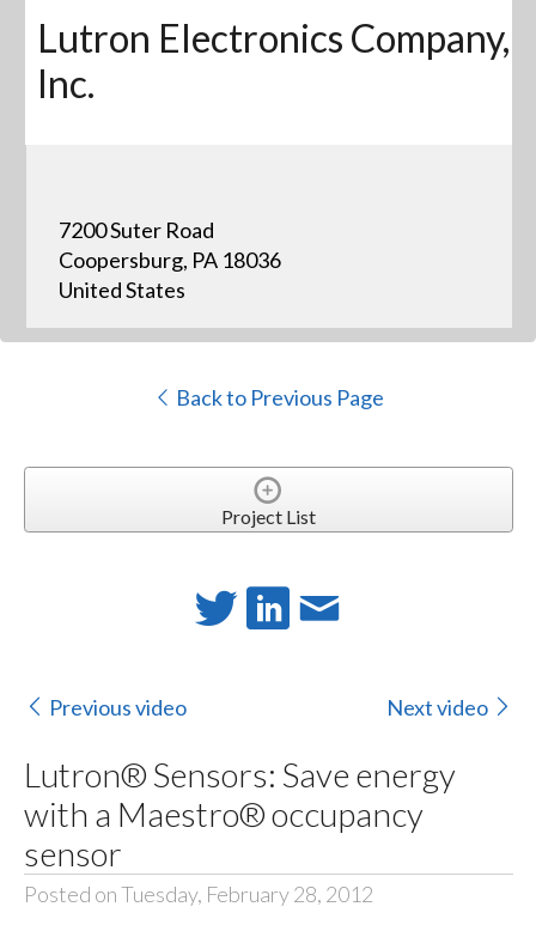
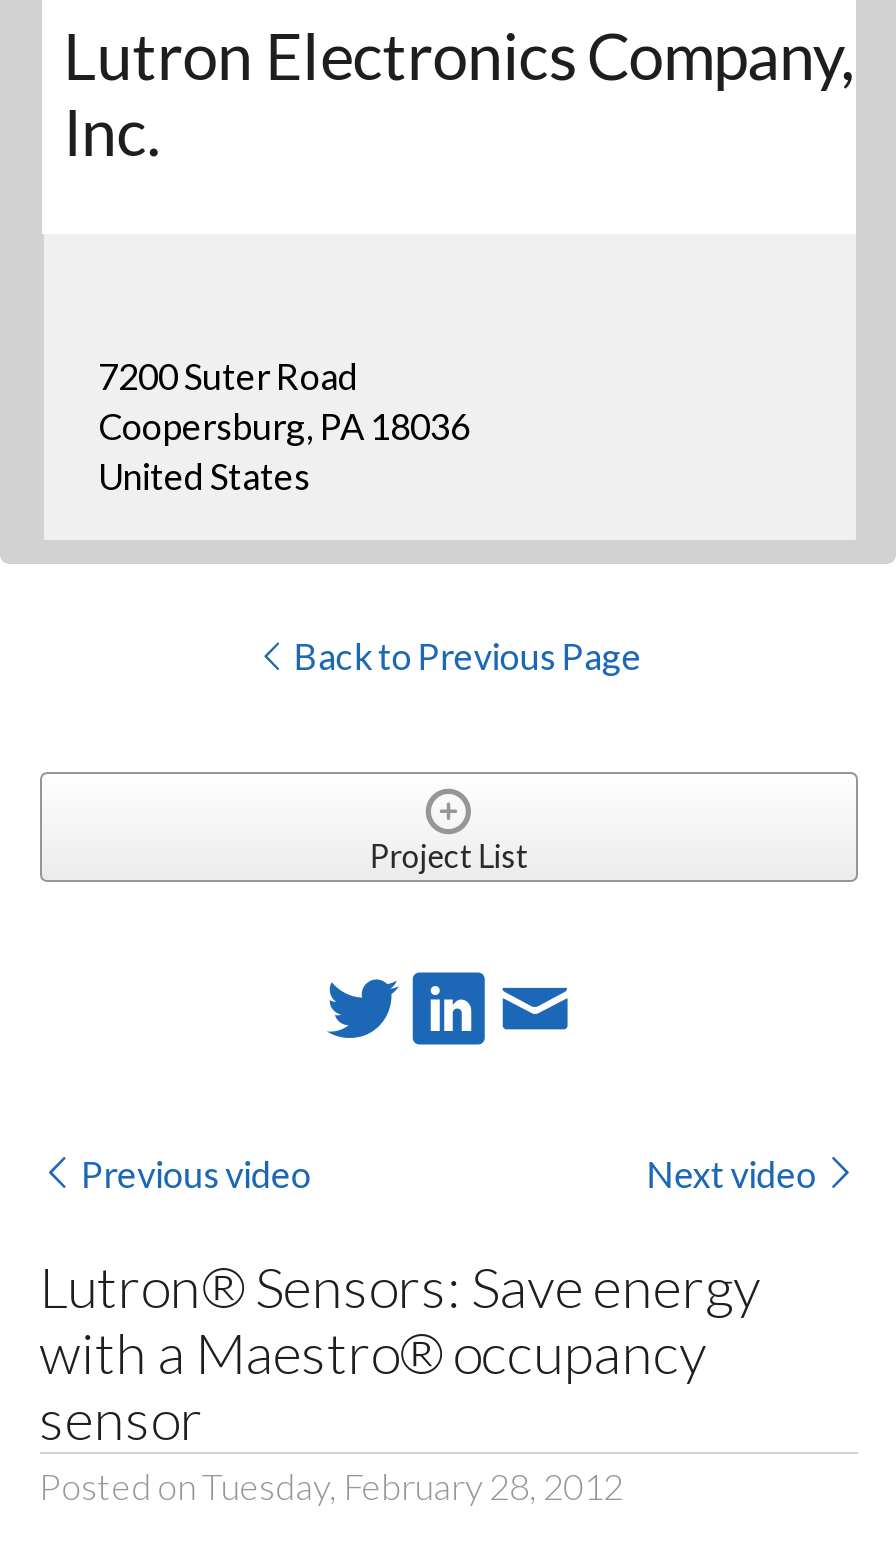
- [image]
+ [image]
